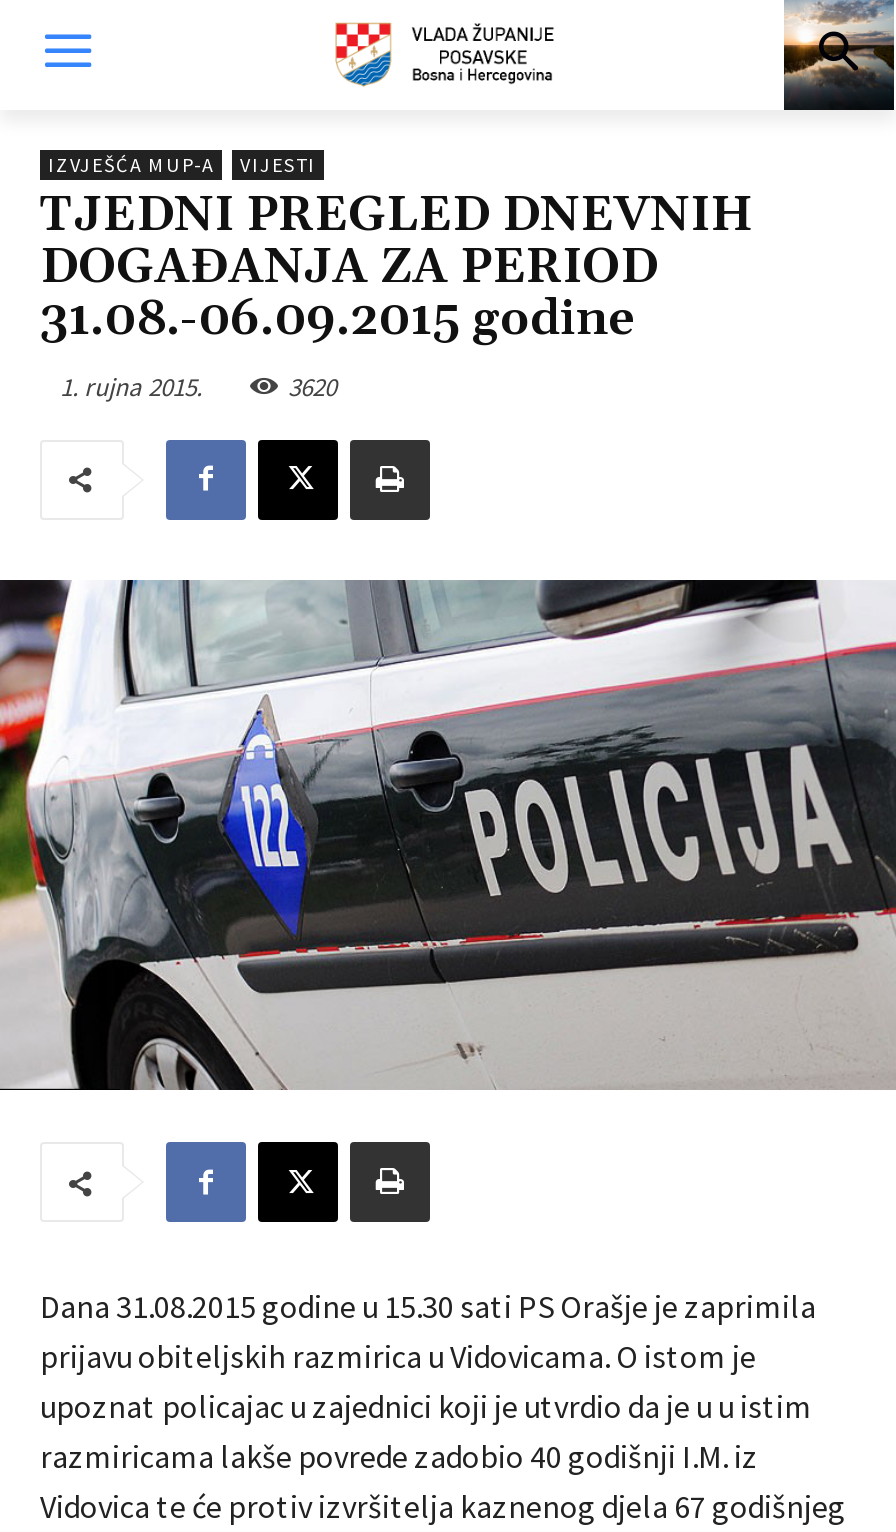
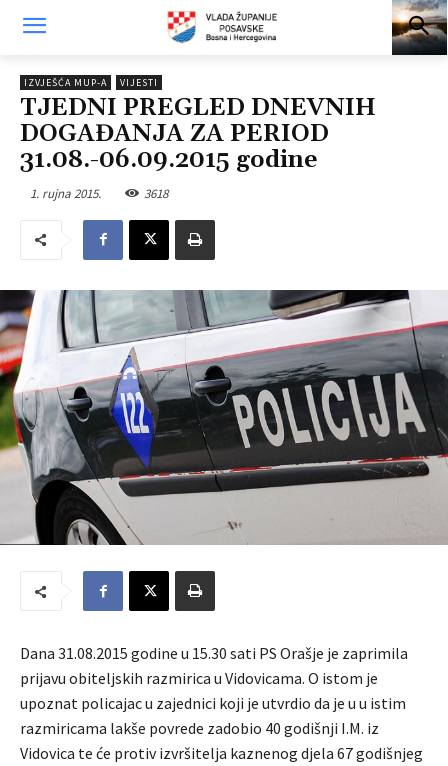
- 3620
+ 3618
